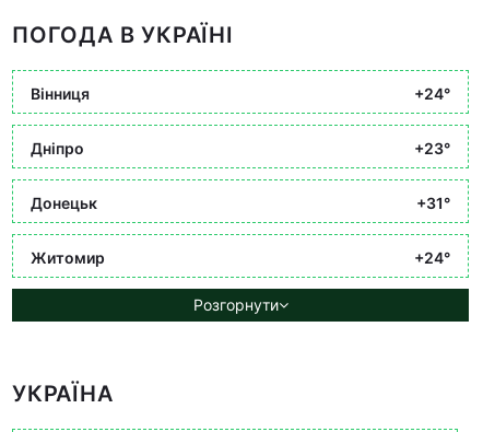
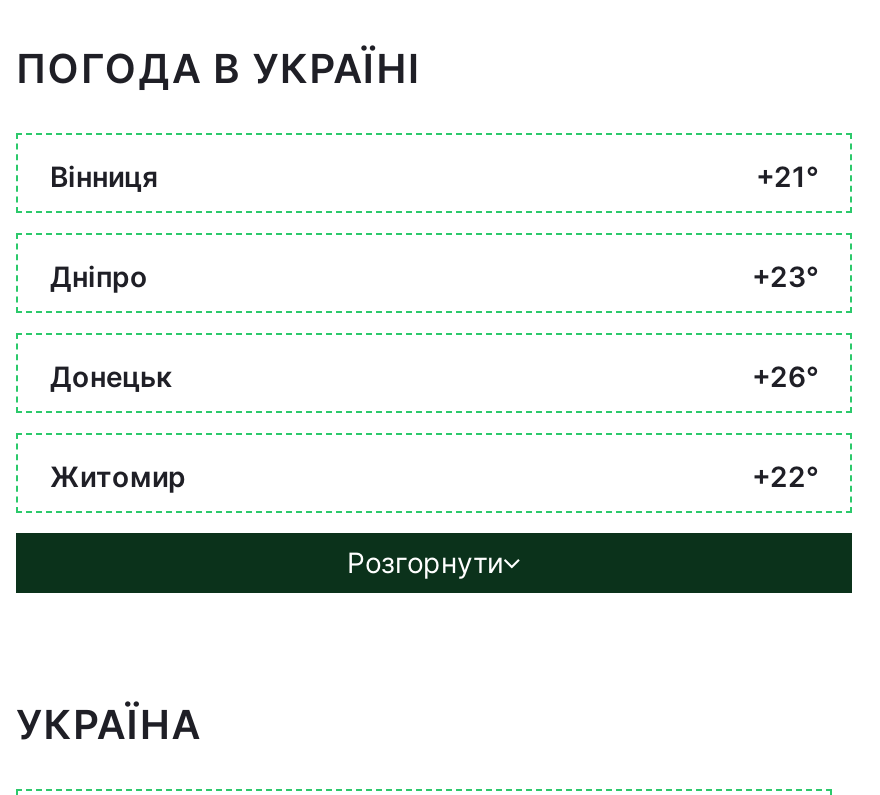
- +24°
+ +21°

- +31°
+ +26°

- +24°
+ +22°
